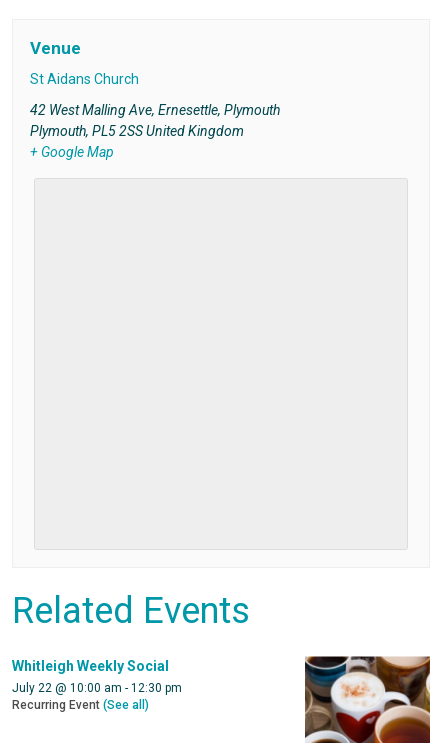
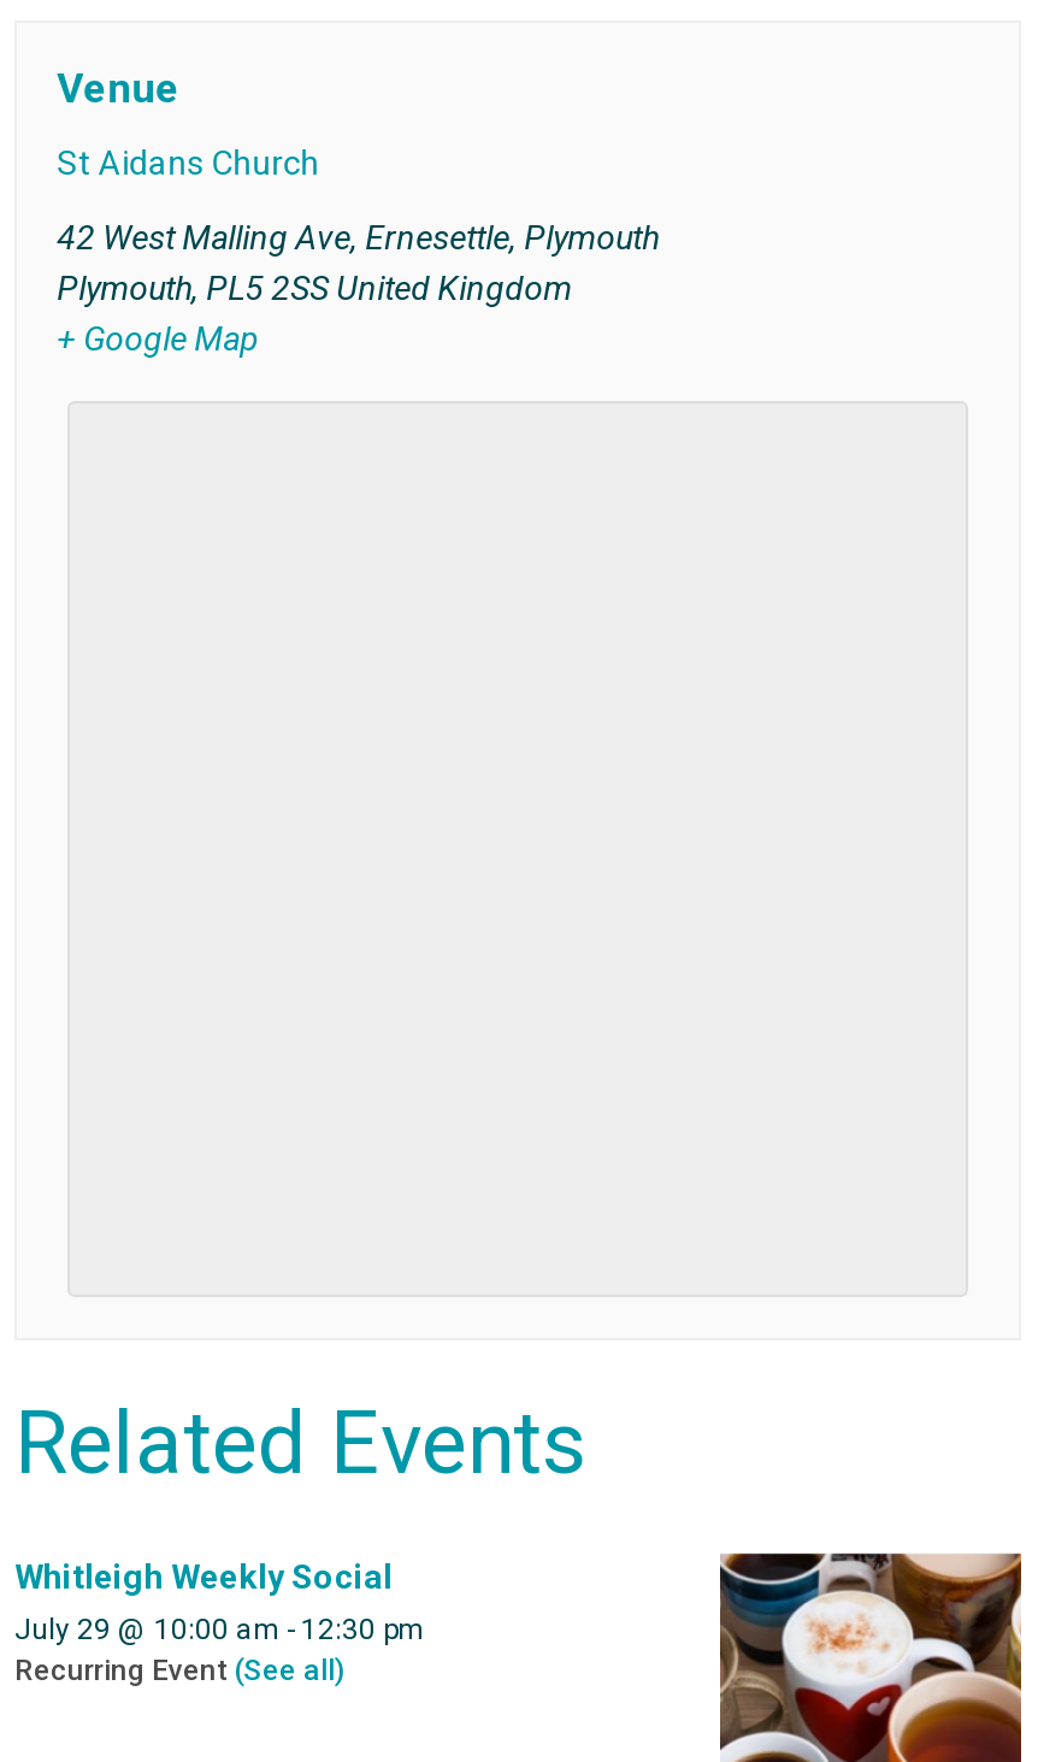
- July 22 @ 10:00 am - 12:30 pm
+ July 29 @ 10:00 am - 12:30 pm
